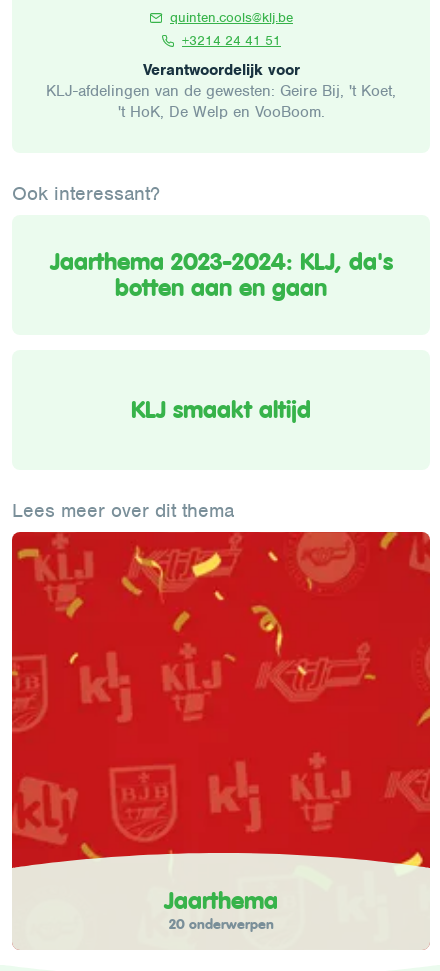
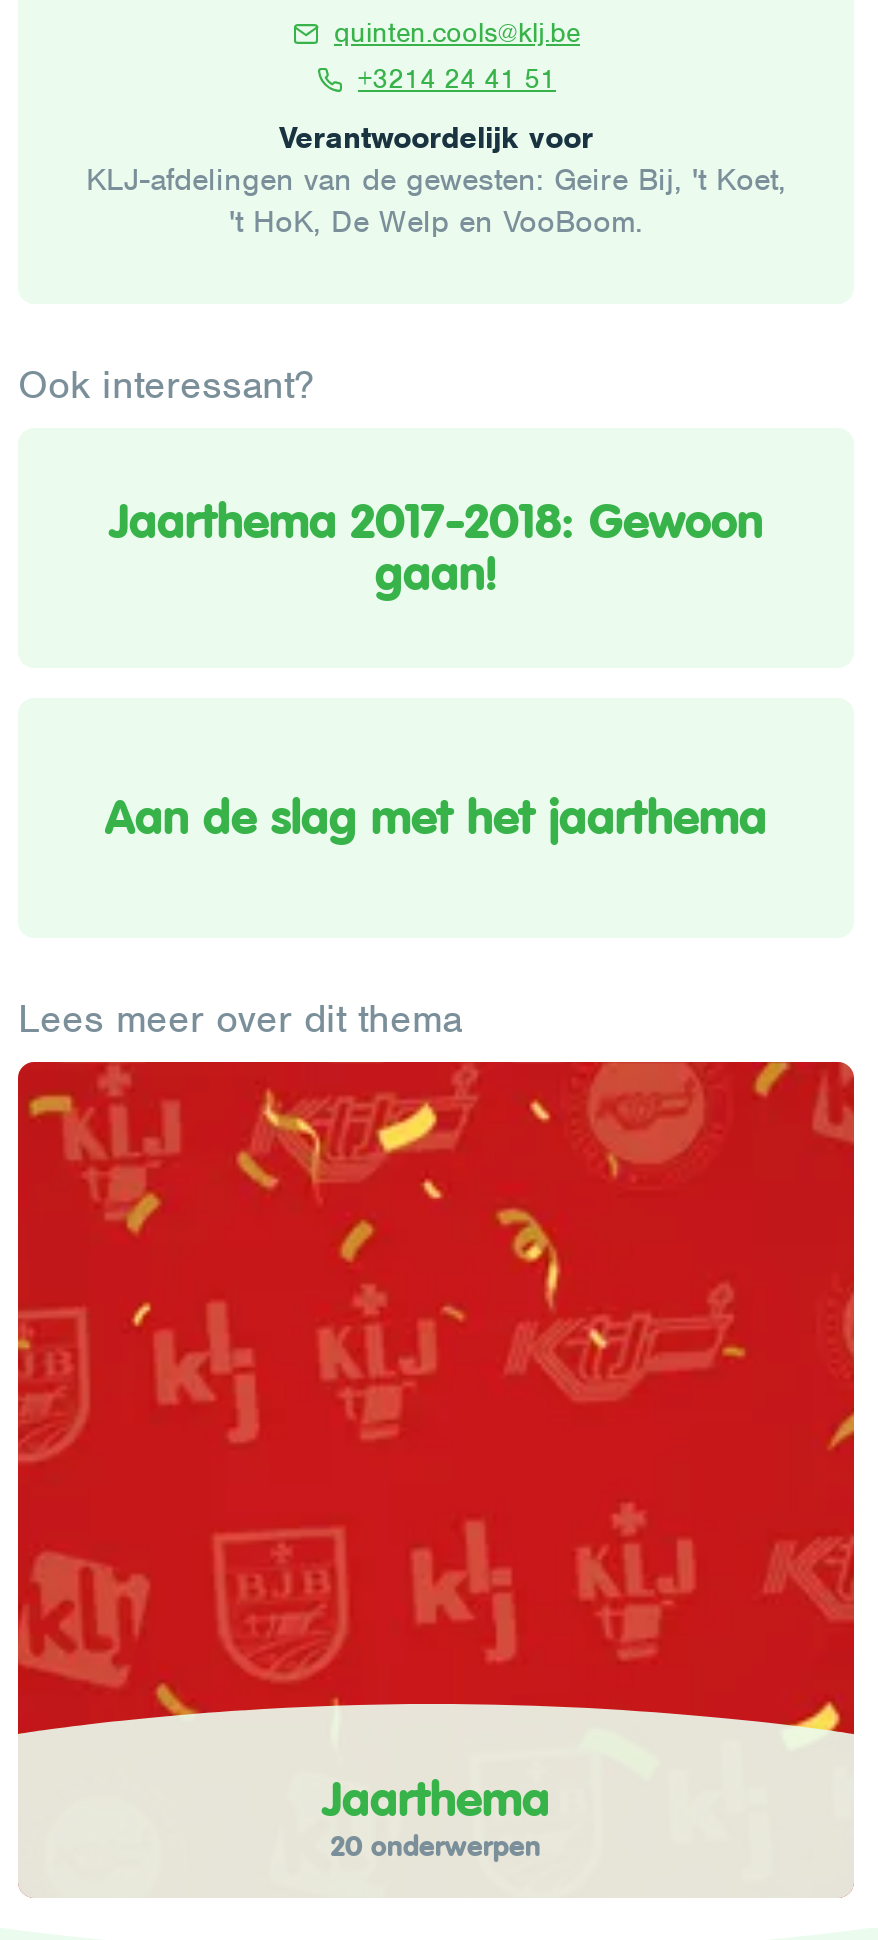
- Jaarthema 2023-2024: KLJ, da's
- botten aan en gaan
+ Jaarthema 2017-2018: Gewoon
+ gaan!

- KLJ smaakt altijd
+ Aan de slag met het jaarthema
